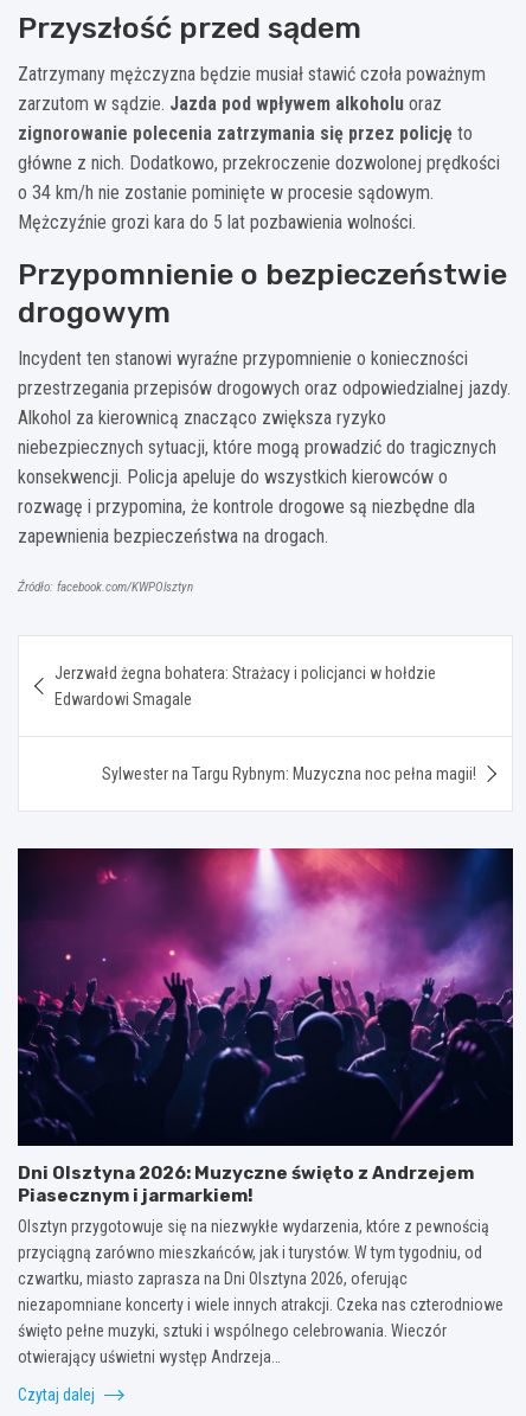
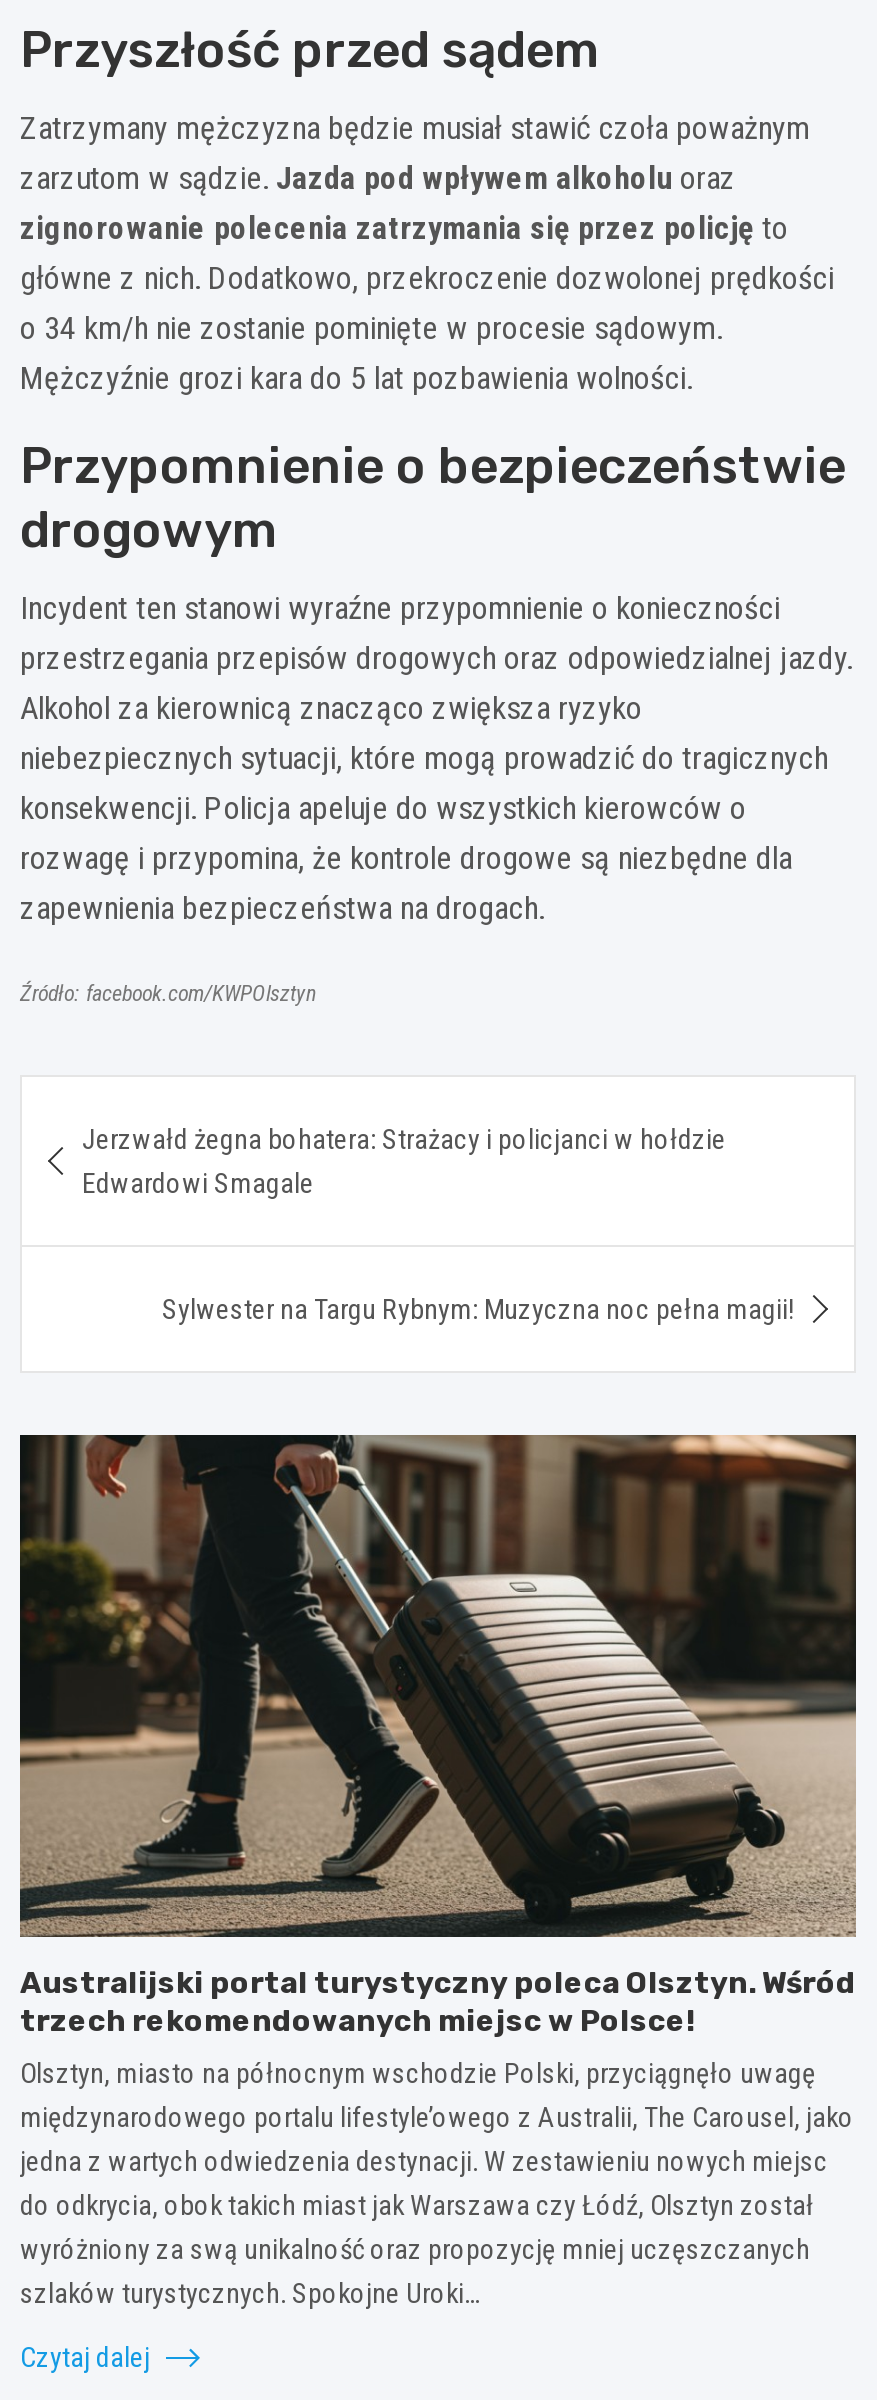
- [image]
- Dni Olsztyna 2026: Muzyczne święto z Andrzejem
- Piasecznym i jarmarkiem!
+ [image]
+ Australijski portal turystyczny poleca Olsztyn. Wśród
+ trzech rekomendowanych miejsc w Polsce!

- Olsztyn przygotowuje się na niezwykłe wydarzenia, które z pewnością
- przyciągną zarówno mieszkańców, jak i turystów. W tym tygodniu, od
- czwartku, miasto zaprasza na Dni Olsztyna 2026, oferując
- niezapomniane koncerty i wiele innych atrakcji. Czeka nas czterodniowe
- święto pełne muzyki, sztuki i wspólnego celebrowania. Wieczór
- otwierający uświetni występ Andrzeja…
+ Olsztyn, miasto na północnym wschodzie Polski, przyciągnęło uwagę
+ międzynarodowego portalu lifestyle’owego z Australii, The Carousel, jako
+ jedna z wartych odwiedzenia destynacji. W zestawieniu nowych miejsc
+ do odkrycia, obok takich miast jak Warszawa czy Łódź, Olsztyn został
+ wyróżniony za swą unikalność oraz propozycję mniej uczęszczanych
+ szlaków turystycznych. Spokojne Uroki…
